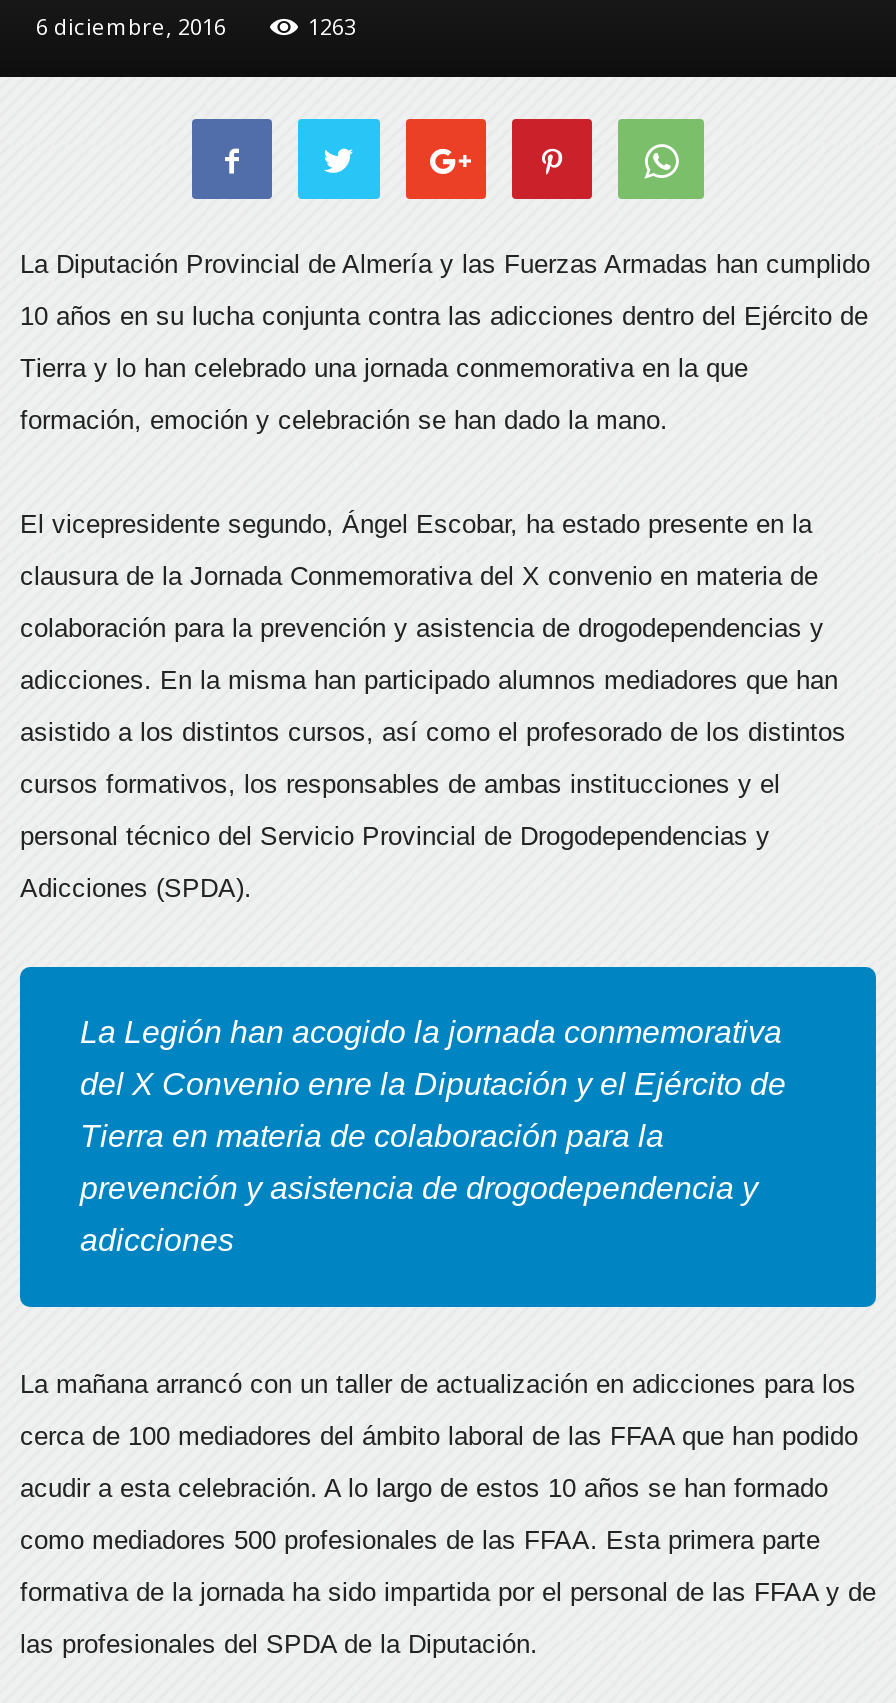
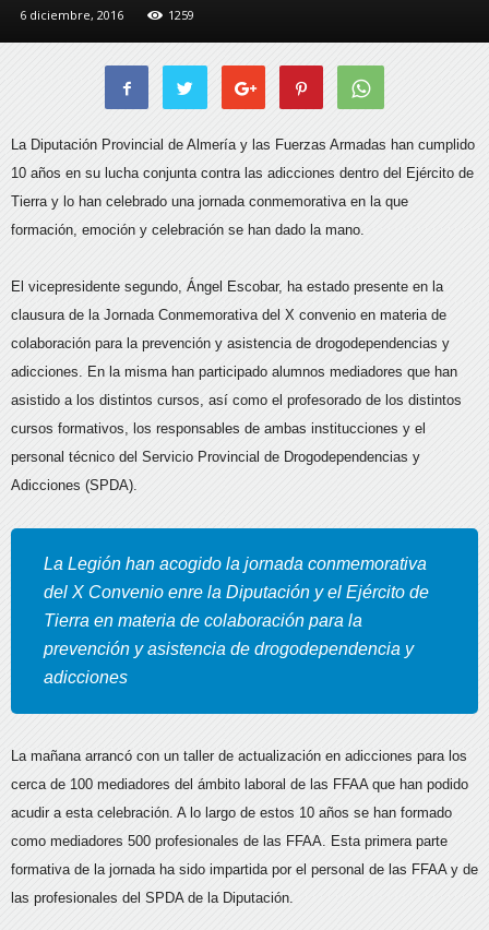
- 1263
+ 1259
